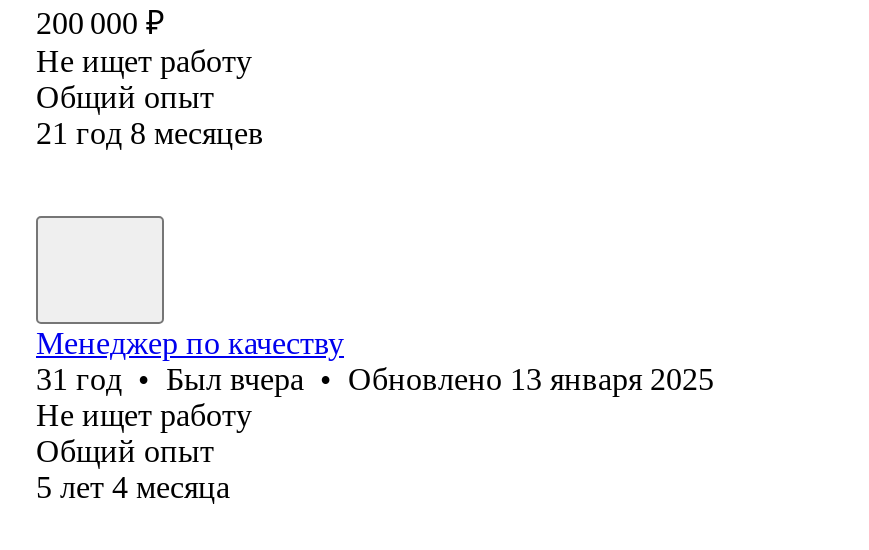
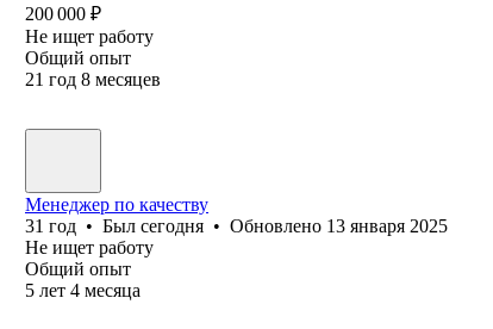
- 31 год • Был вчера • Обновлено 13 января 2025
+ 31 год • Был сегодня • Обновлено 13 января 2025
